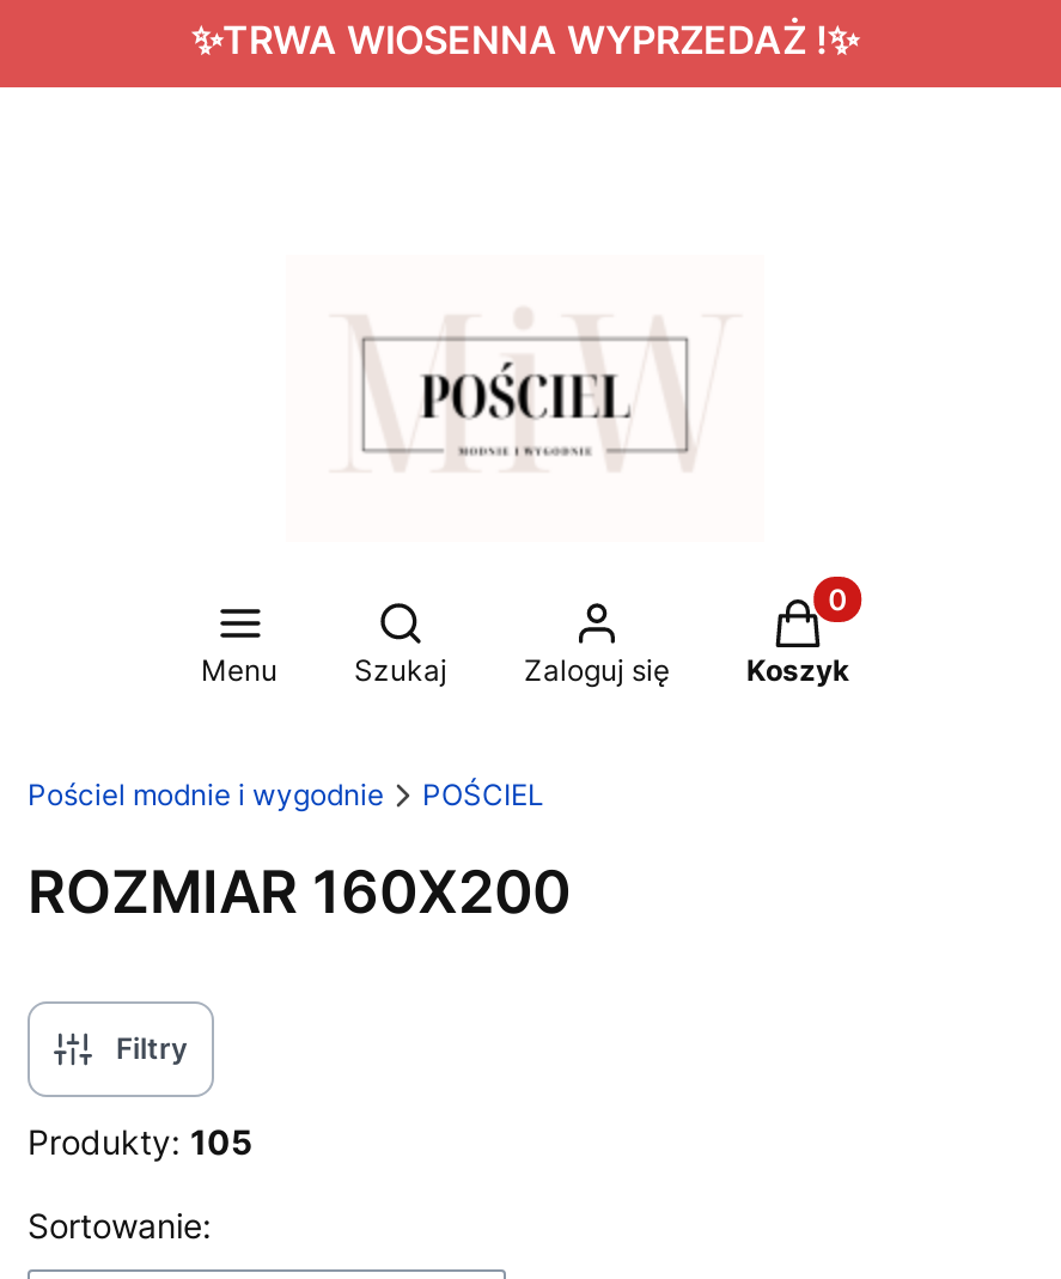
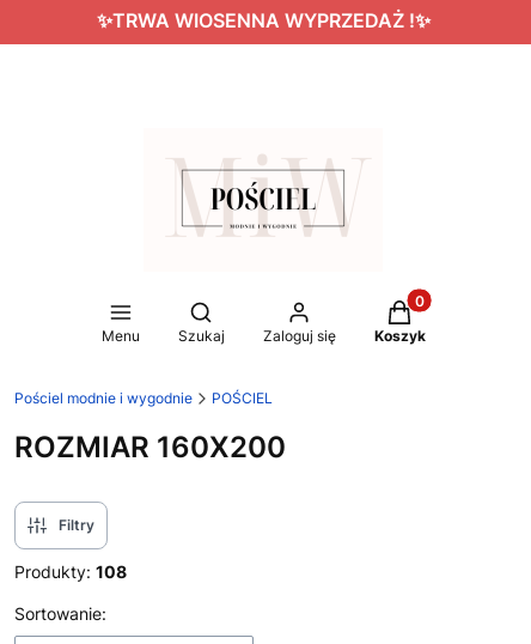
- Produkty: 105
+ Produkty: 108
